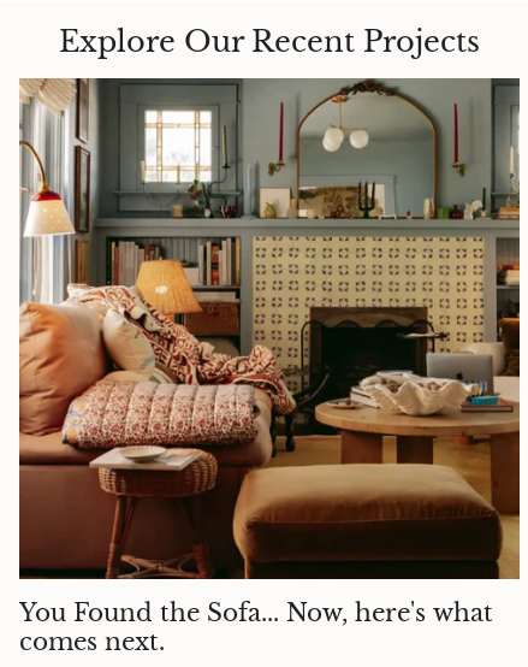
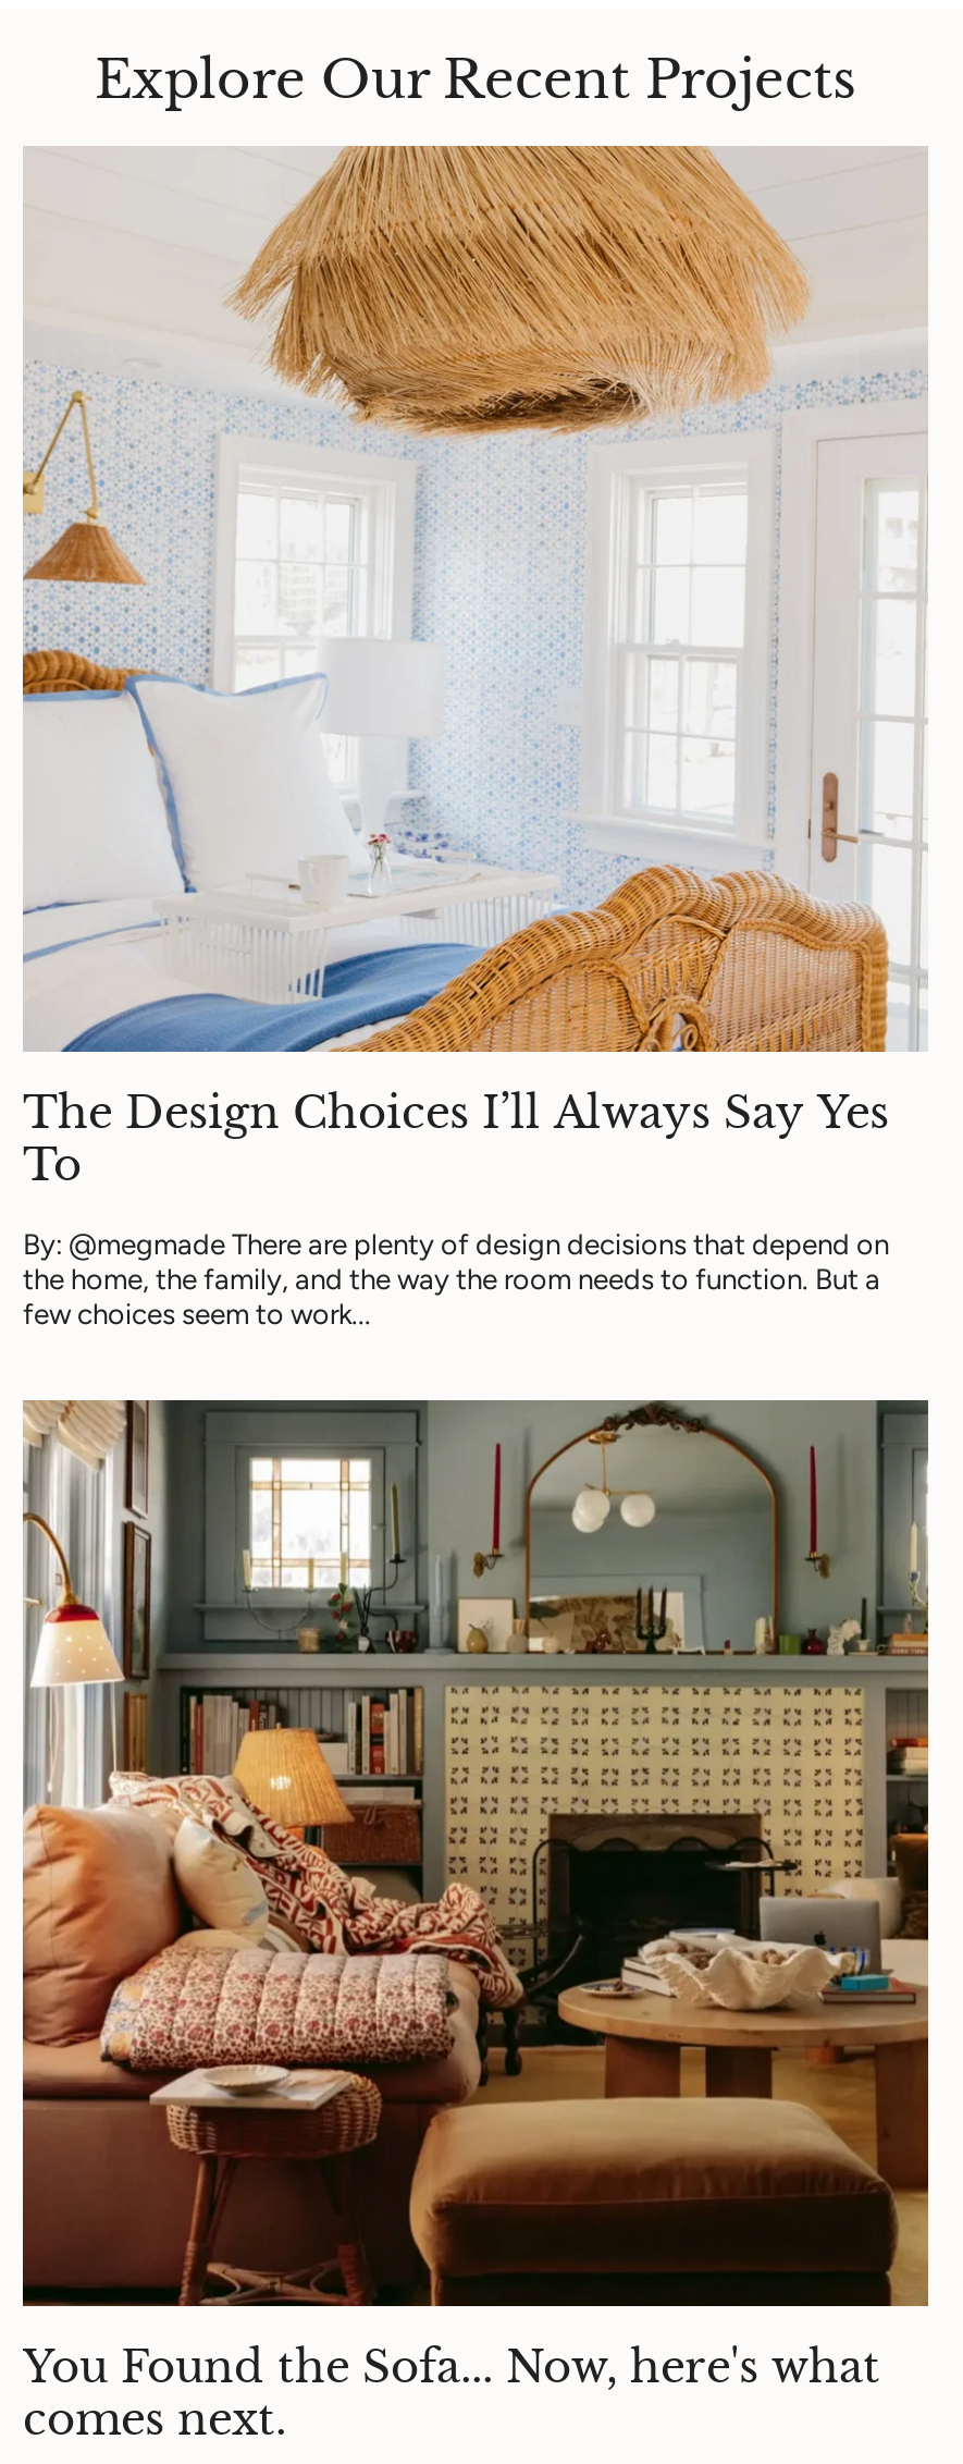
+ [image]
+ The Design Choices I’ll Always Say Yes
+ To
+ By: @megmade There are plenty of design decisions that depend on
+ the home, the family, and the way the room needs to function. But a
+ few choices seem to work...
